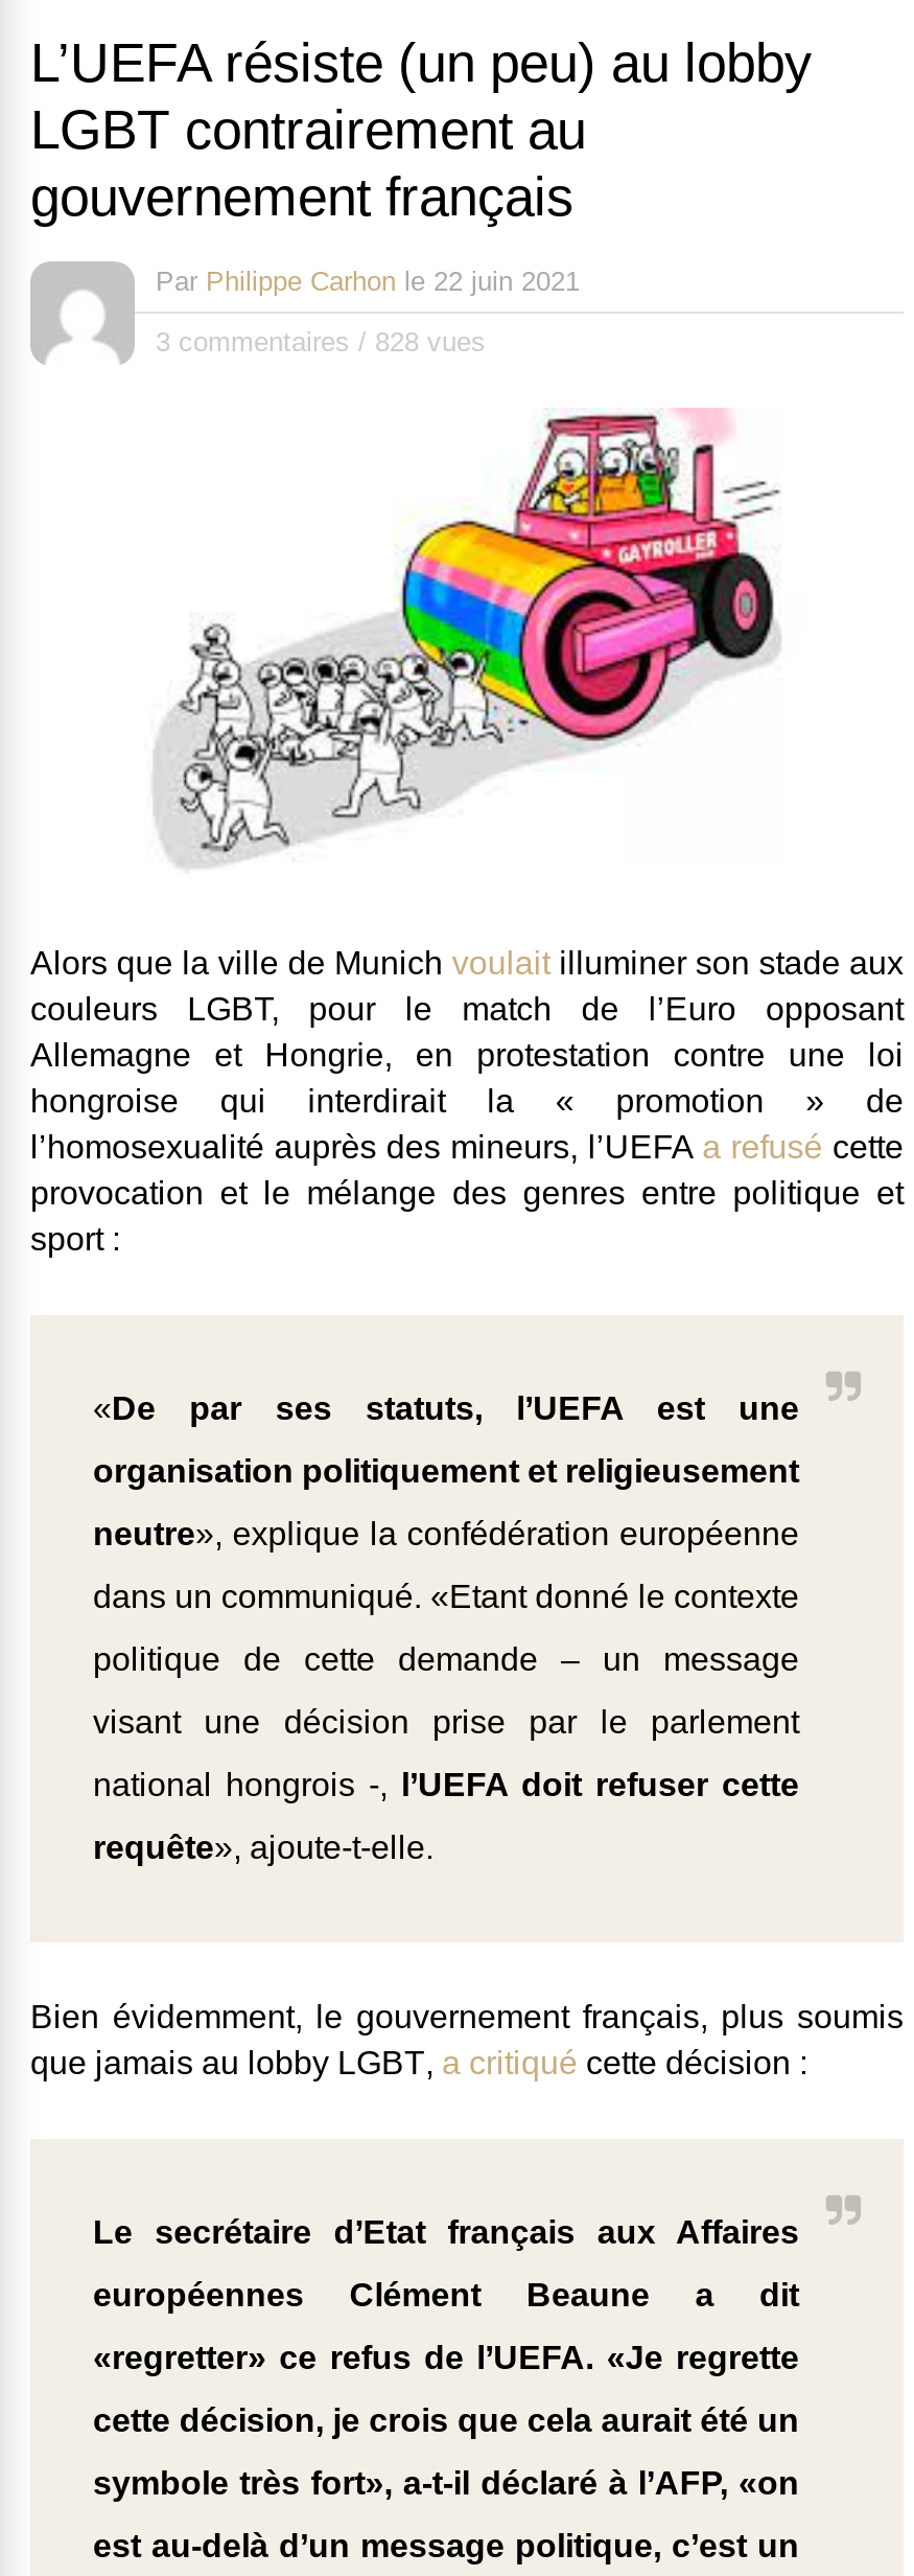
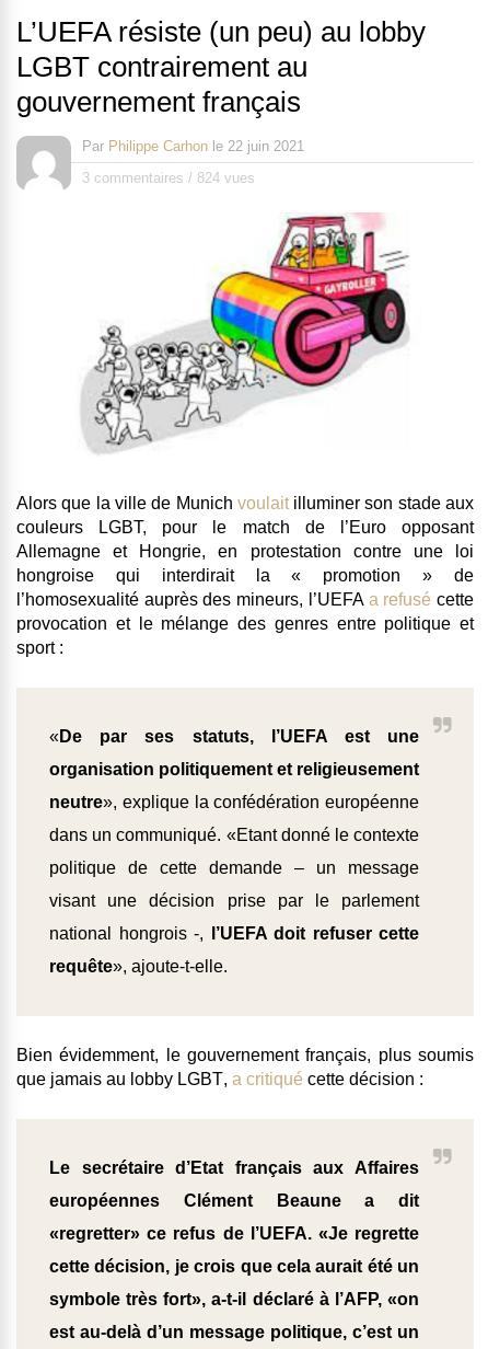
- 3 commentaires / 828 vues
+ 3 commentaires / 824 vues
